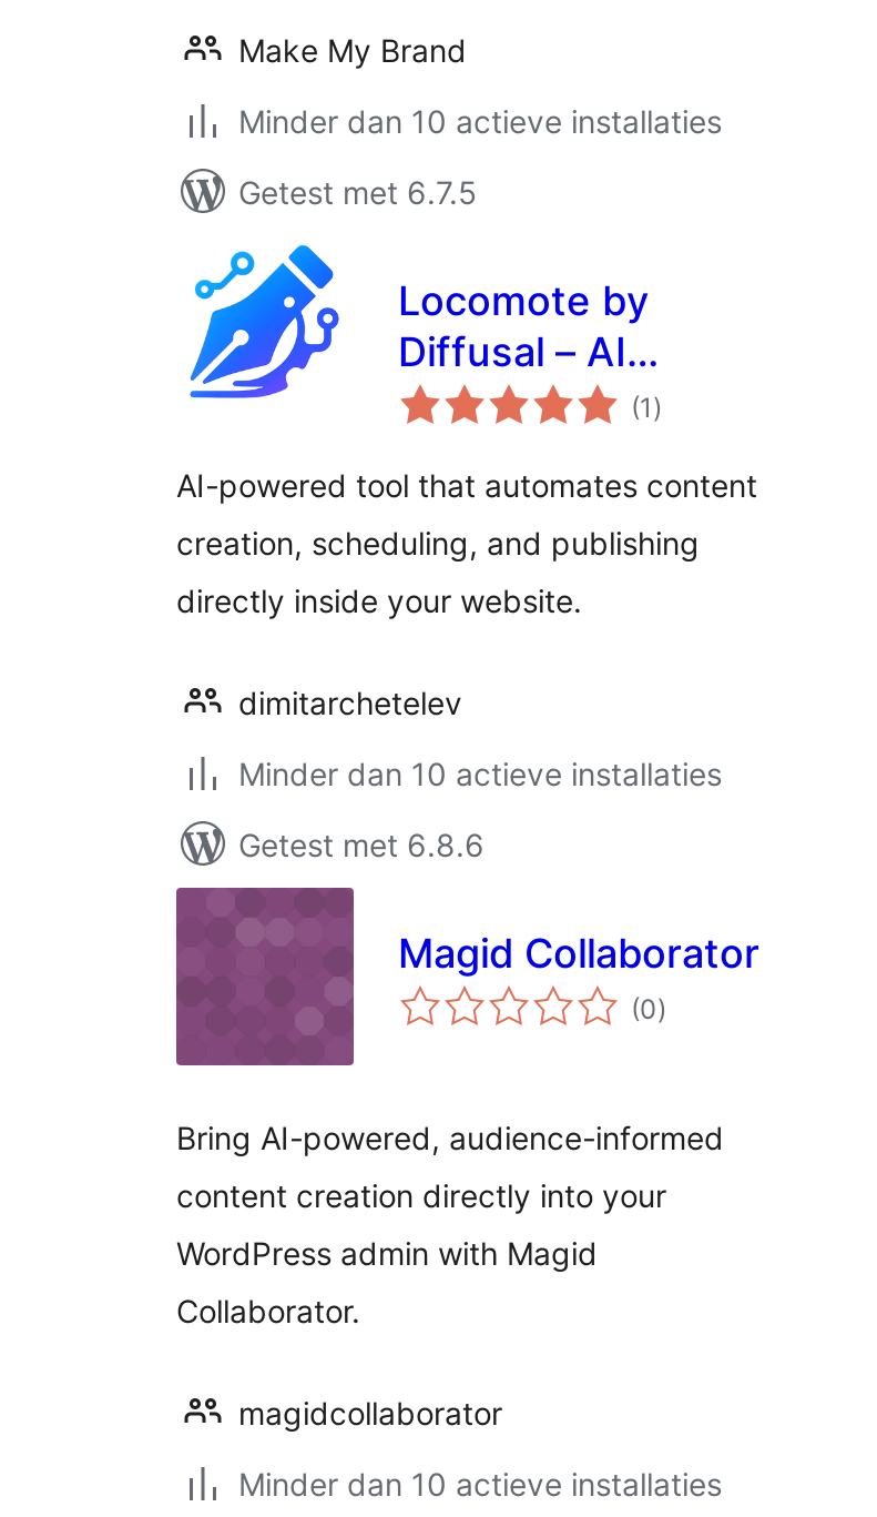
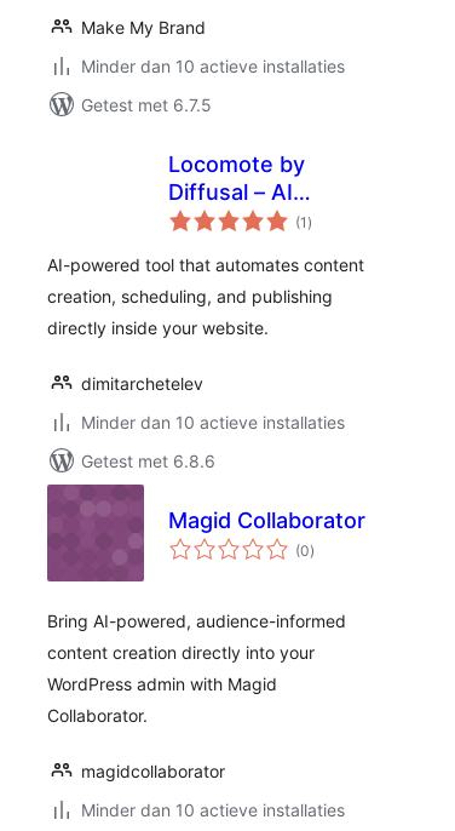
- [image]
